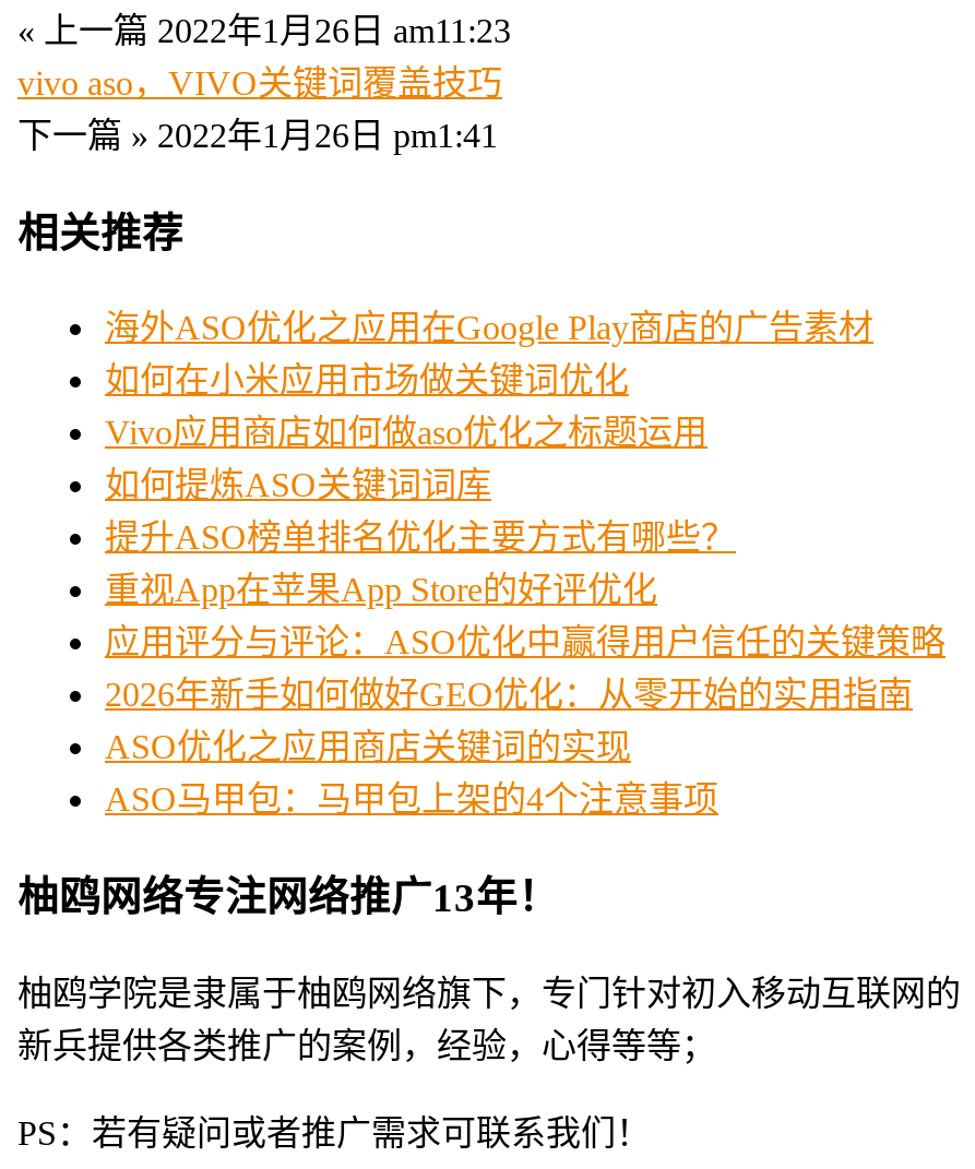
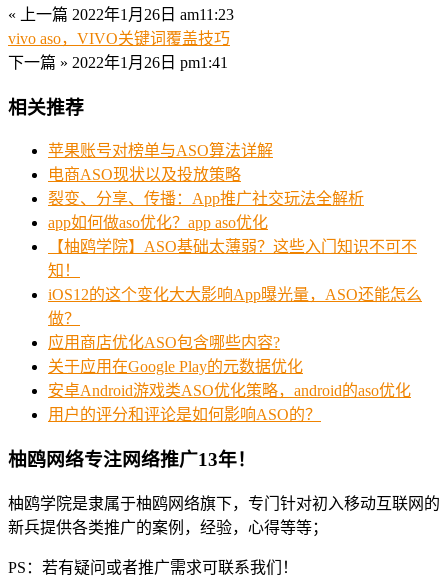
- 海外ASO优化之应用在Google Play商店的广告素材
- 如何在小米应用市场做关键词优化
- Vivo应用商店如何做aso优化之标题运用
- 如何提炼ASO关键词词库
- 提升ASO榜单排名优化主要方式有哪些？
- 重视App在苹果App Store的好评优化
- 应用评分与评论：ASO优化中赢得用户信任的关键策略
- 2026年新手如何做好GEO优化：从零开始的实用指南
- ASO优化之应用商店关键词的实现
- ASO马甲包：马甲包上架的4个注意事项
+ 苹果账号对榜单与ASO算法详解
+ 电商ASO现状以及投放策略
+ 裂变、分享、传播：App推广社交玩法全解析
+ app如何做aso优化？app aso优化
+ 【柚鸥学院】ASO基础太薄弱？这些入门知识不可不
+ 知！
+ iOS12的这个变化大大影响App曝光量，ASO还能怎么
+ 做？
+ 应用商店优化ASO包含哪些内容?
+ 关于应用在Google Play的元数据优化
+ 安卓Android游戏类ASO优化策略，android的aso优化
+ 用户的评分和评论是如何影响ASO的？
